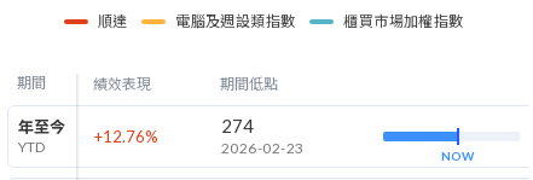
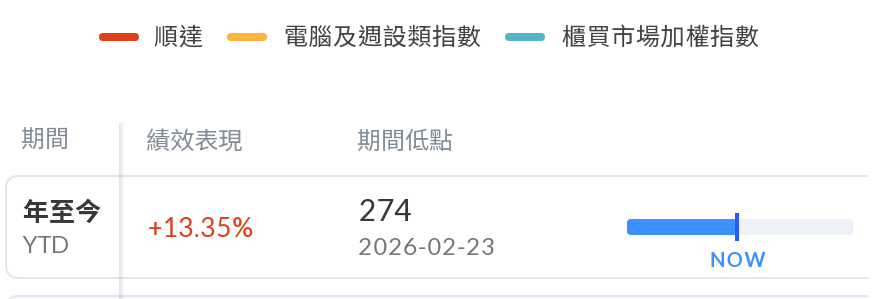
- 年至今 +12.76%
+ 年至今 +13.35%
